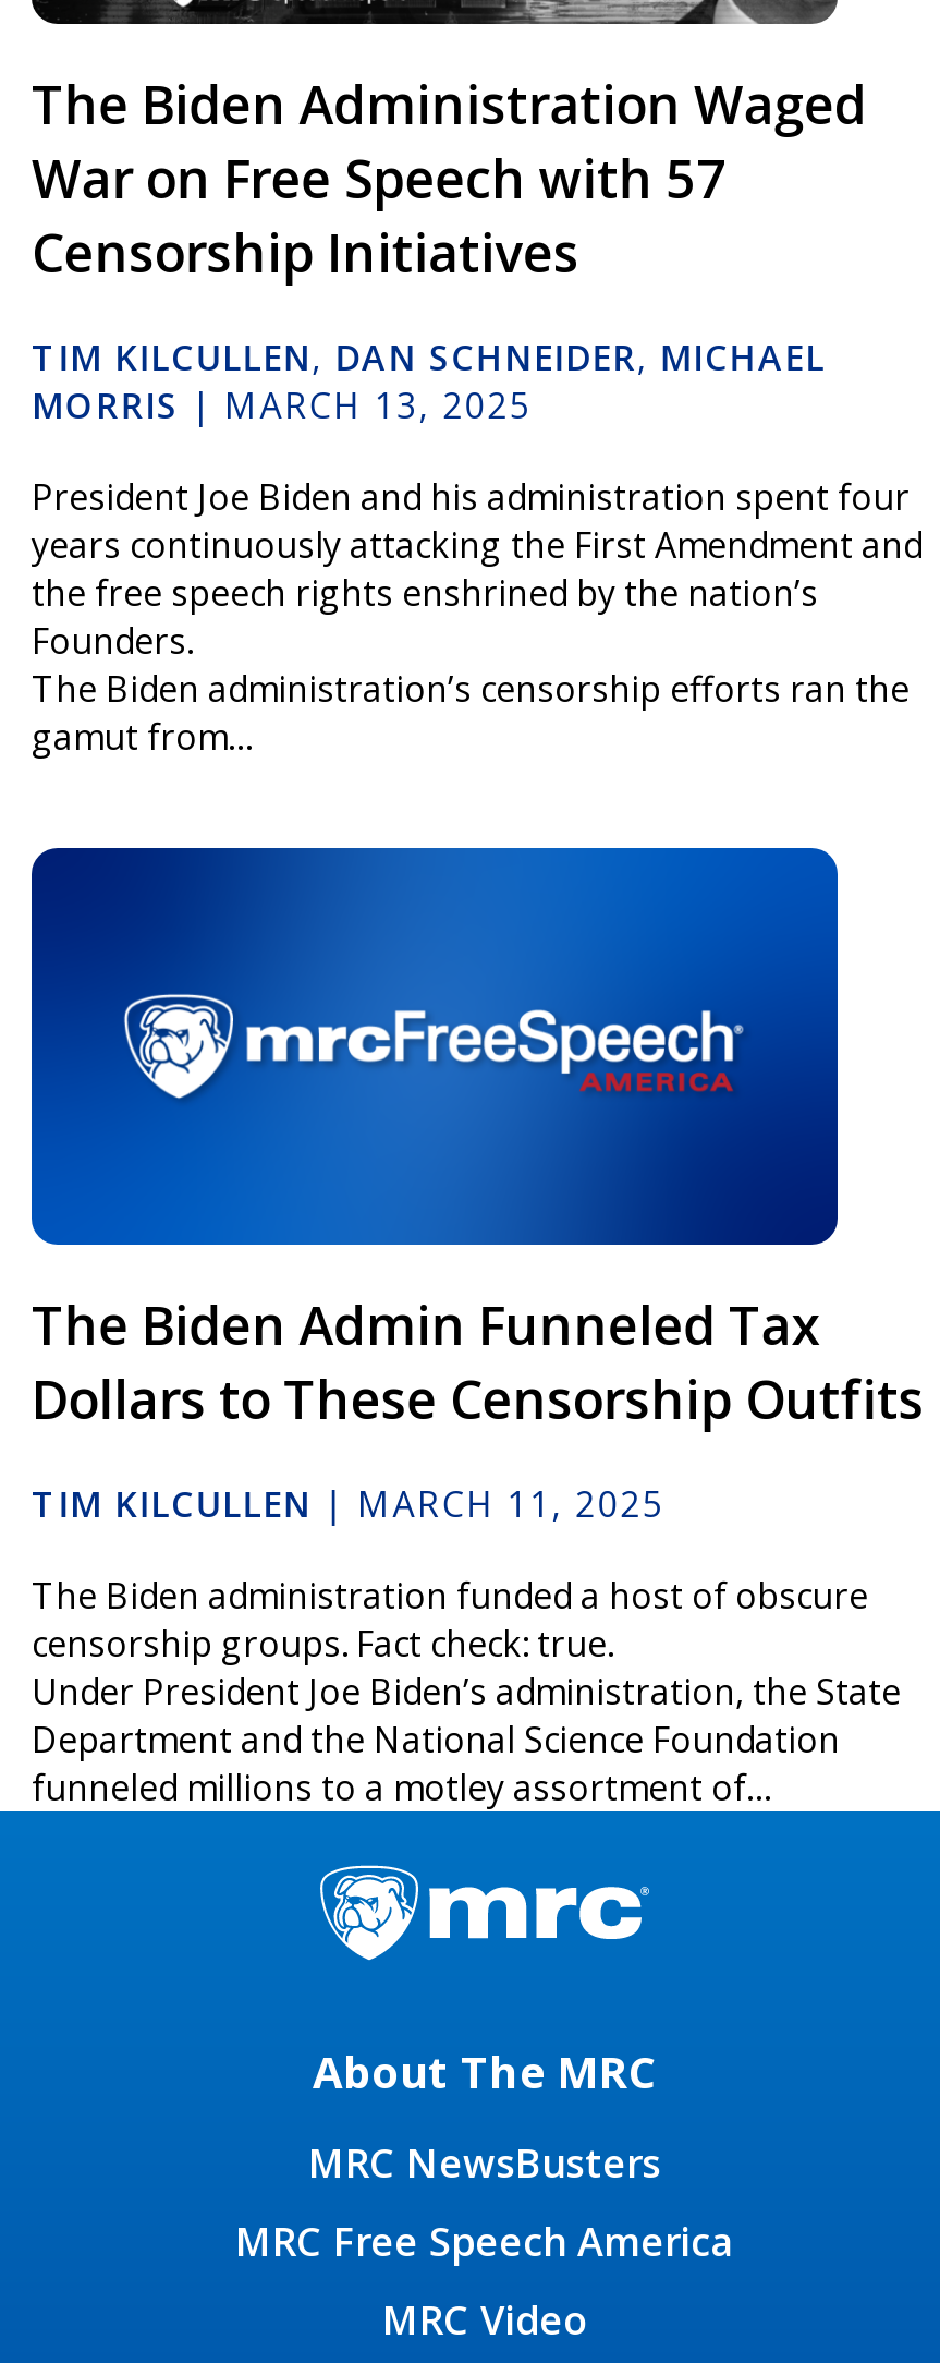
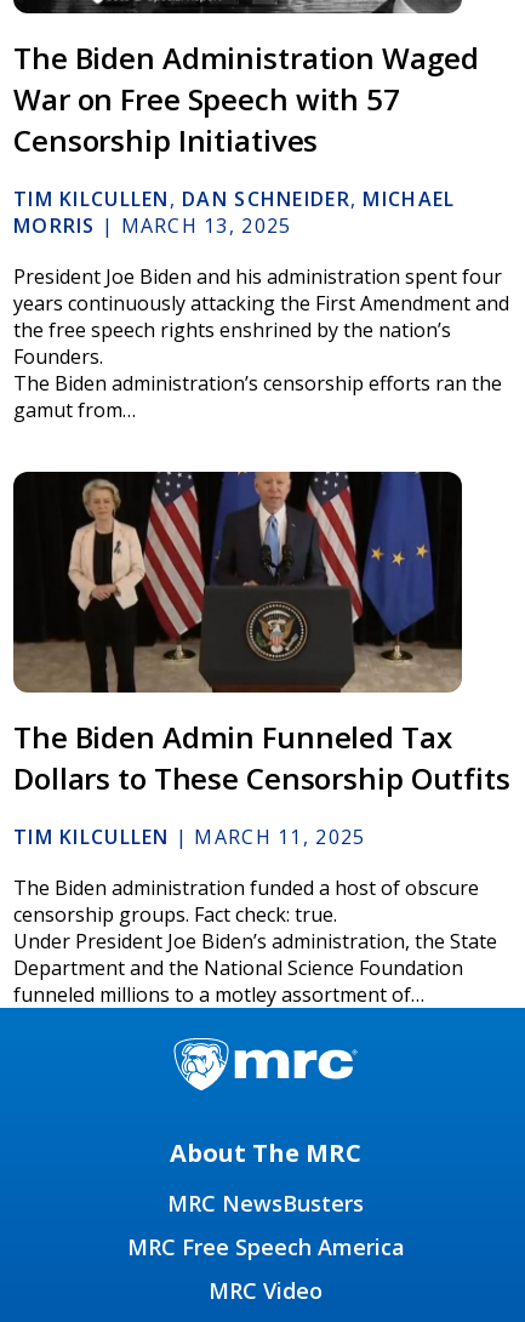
- [image]
+ [image]
